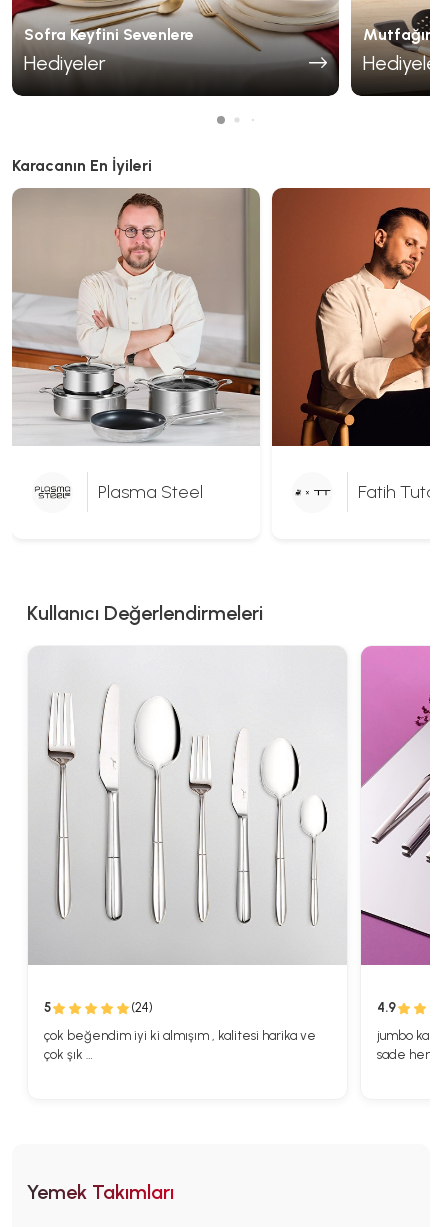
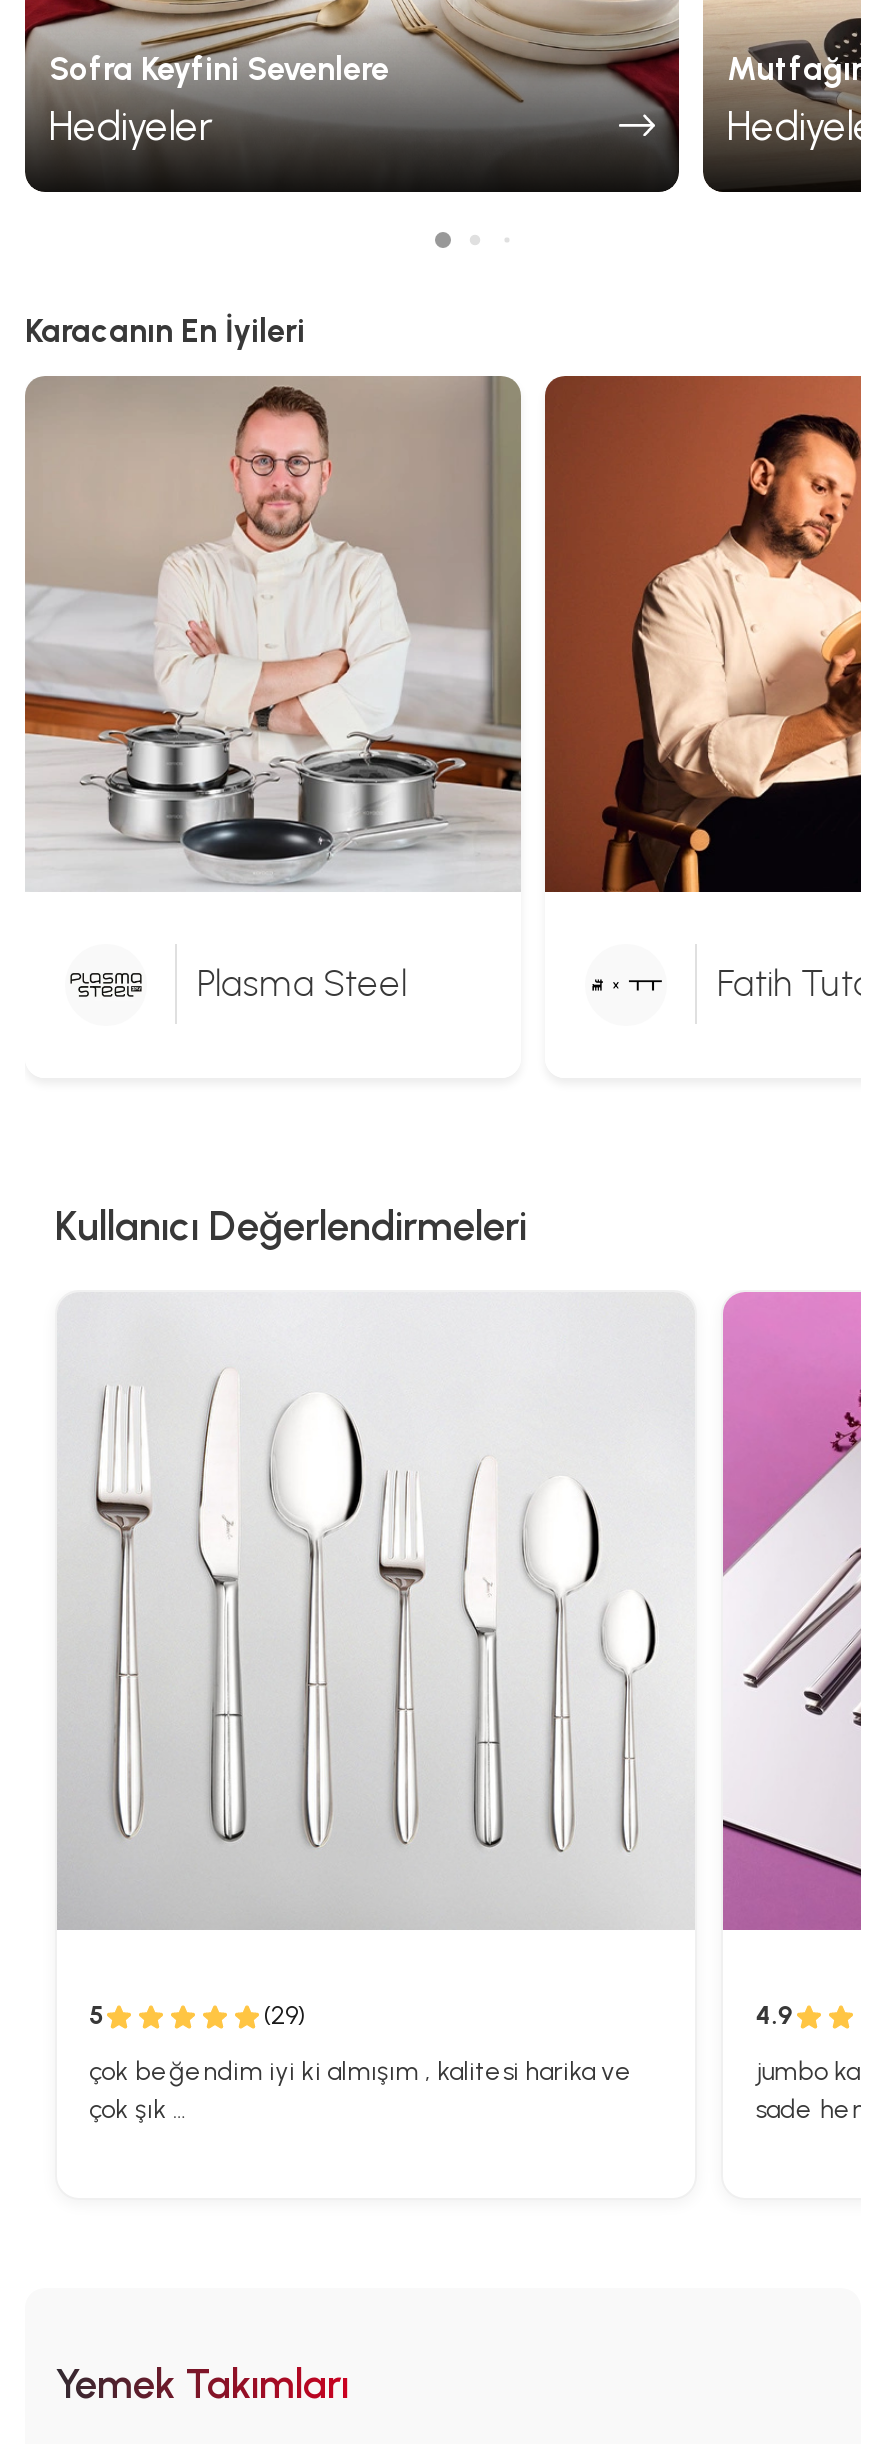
- (24)
+ (29)
